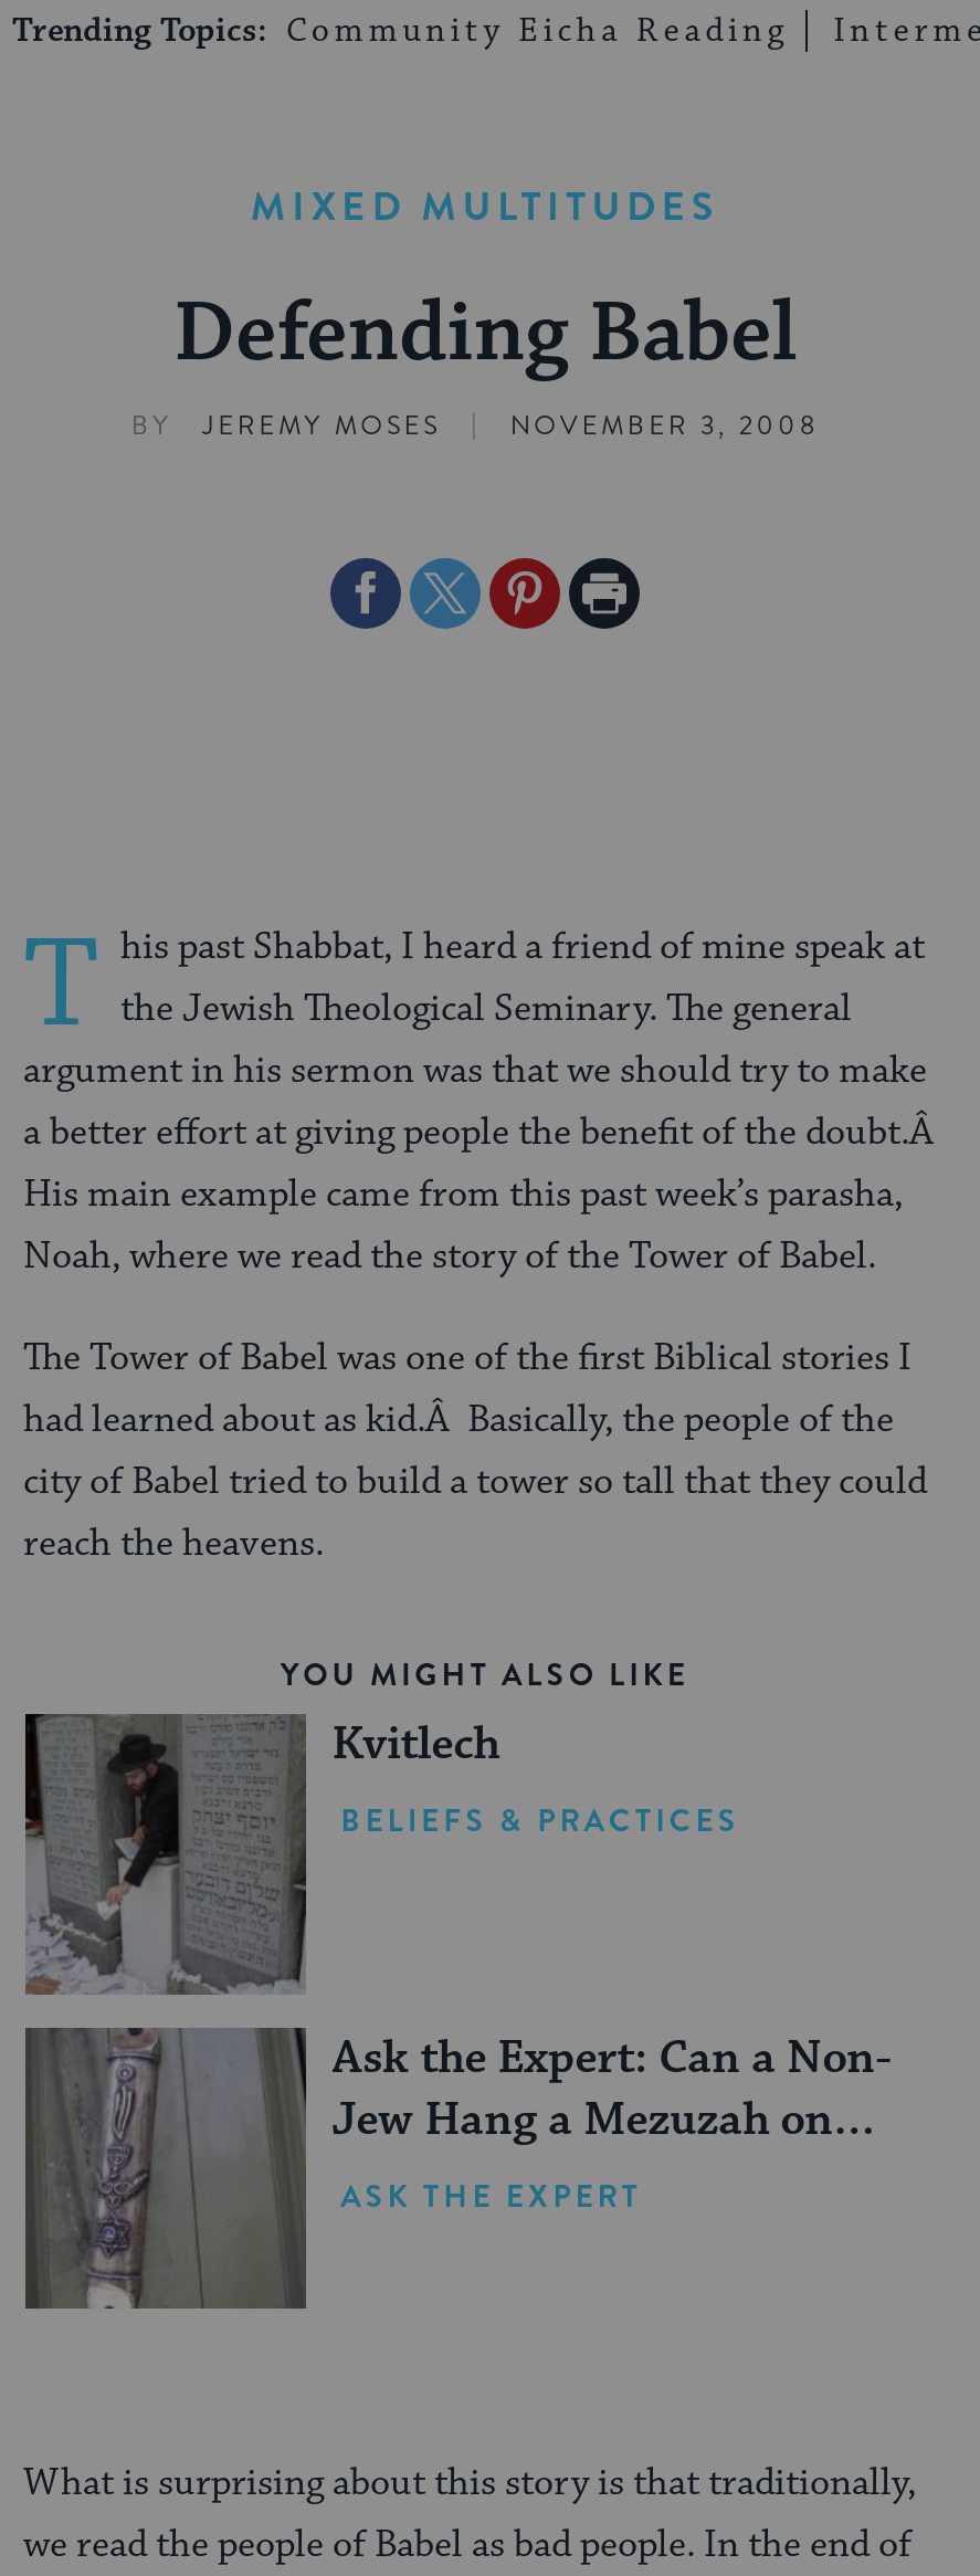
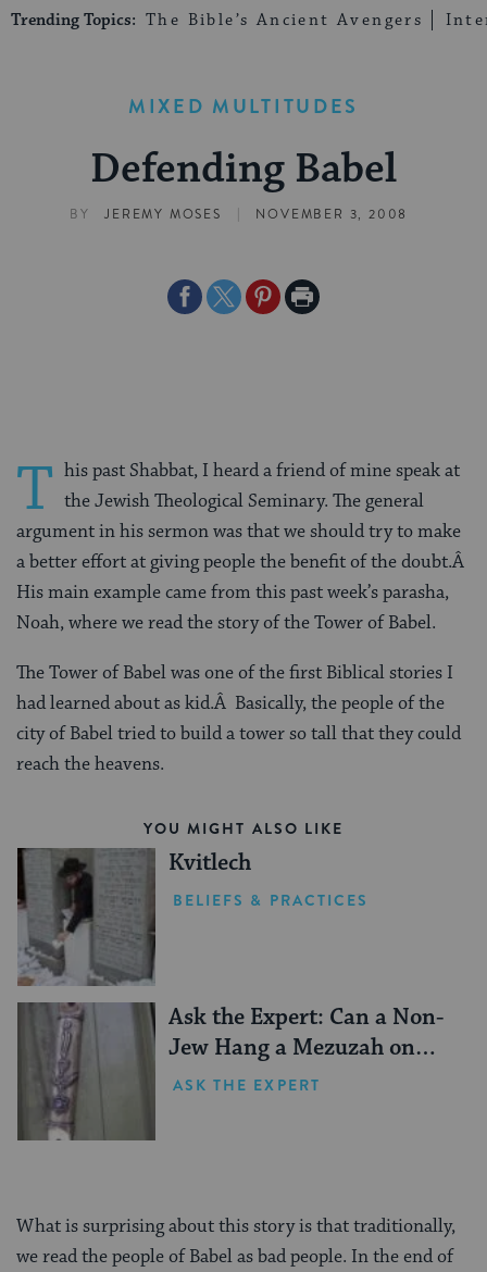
- Trending Topics: Community Eicha Reading
+ Trending Topics: The Bible’s Ancient Avengers
